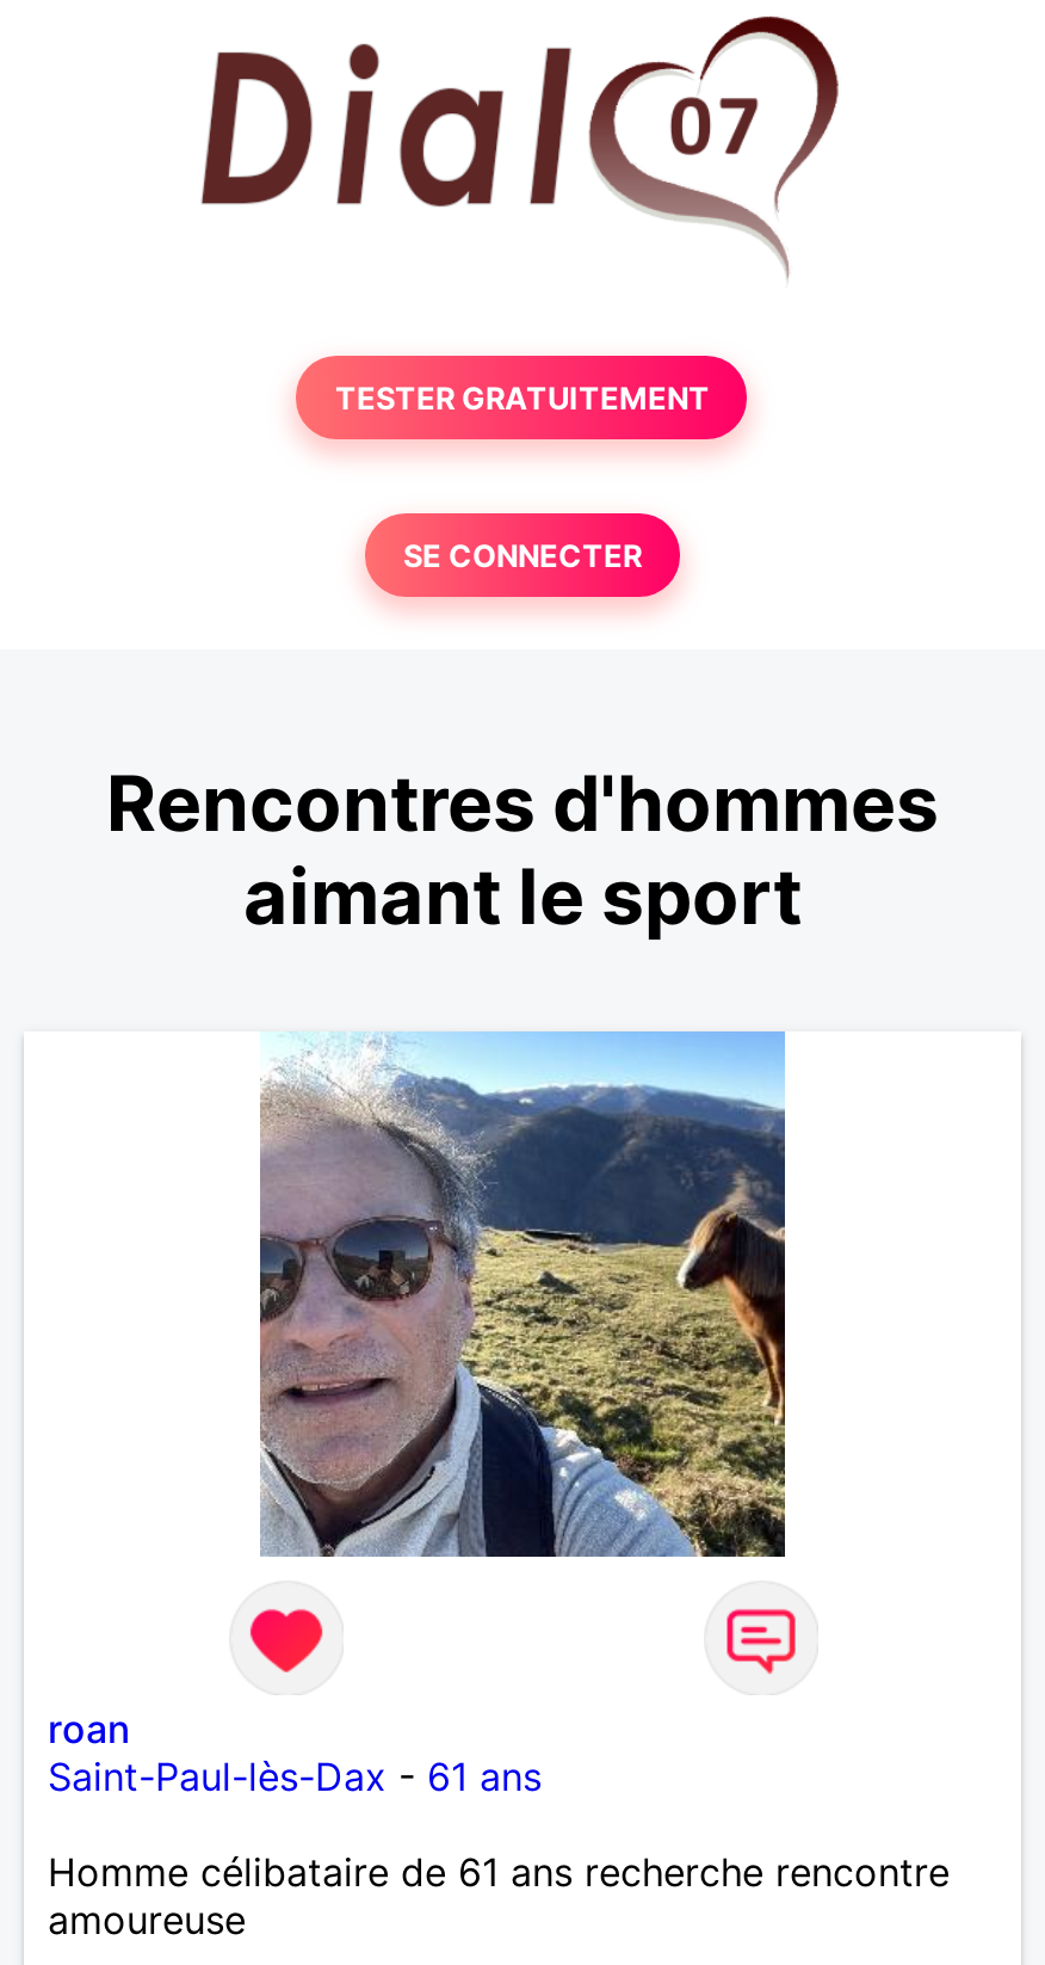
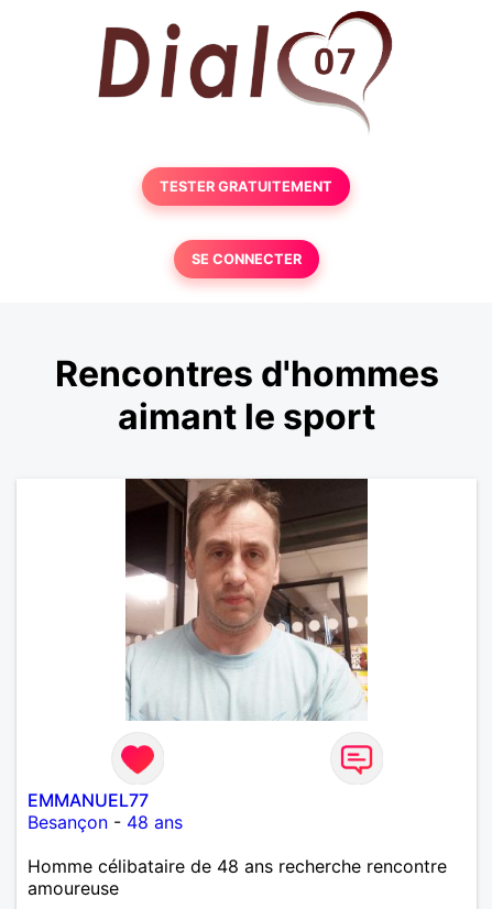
- [image]
+ [image]

- roan
- Saint-Paul-lès-Dax - 61 ans
+ EMMANUEL77
+ Besançon - 48 ans

- Homme célibataire de 61 ans recherche rencontre
+ Homme célibataire de 48 ans recherche rencontre
